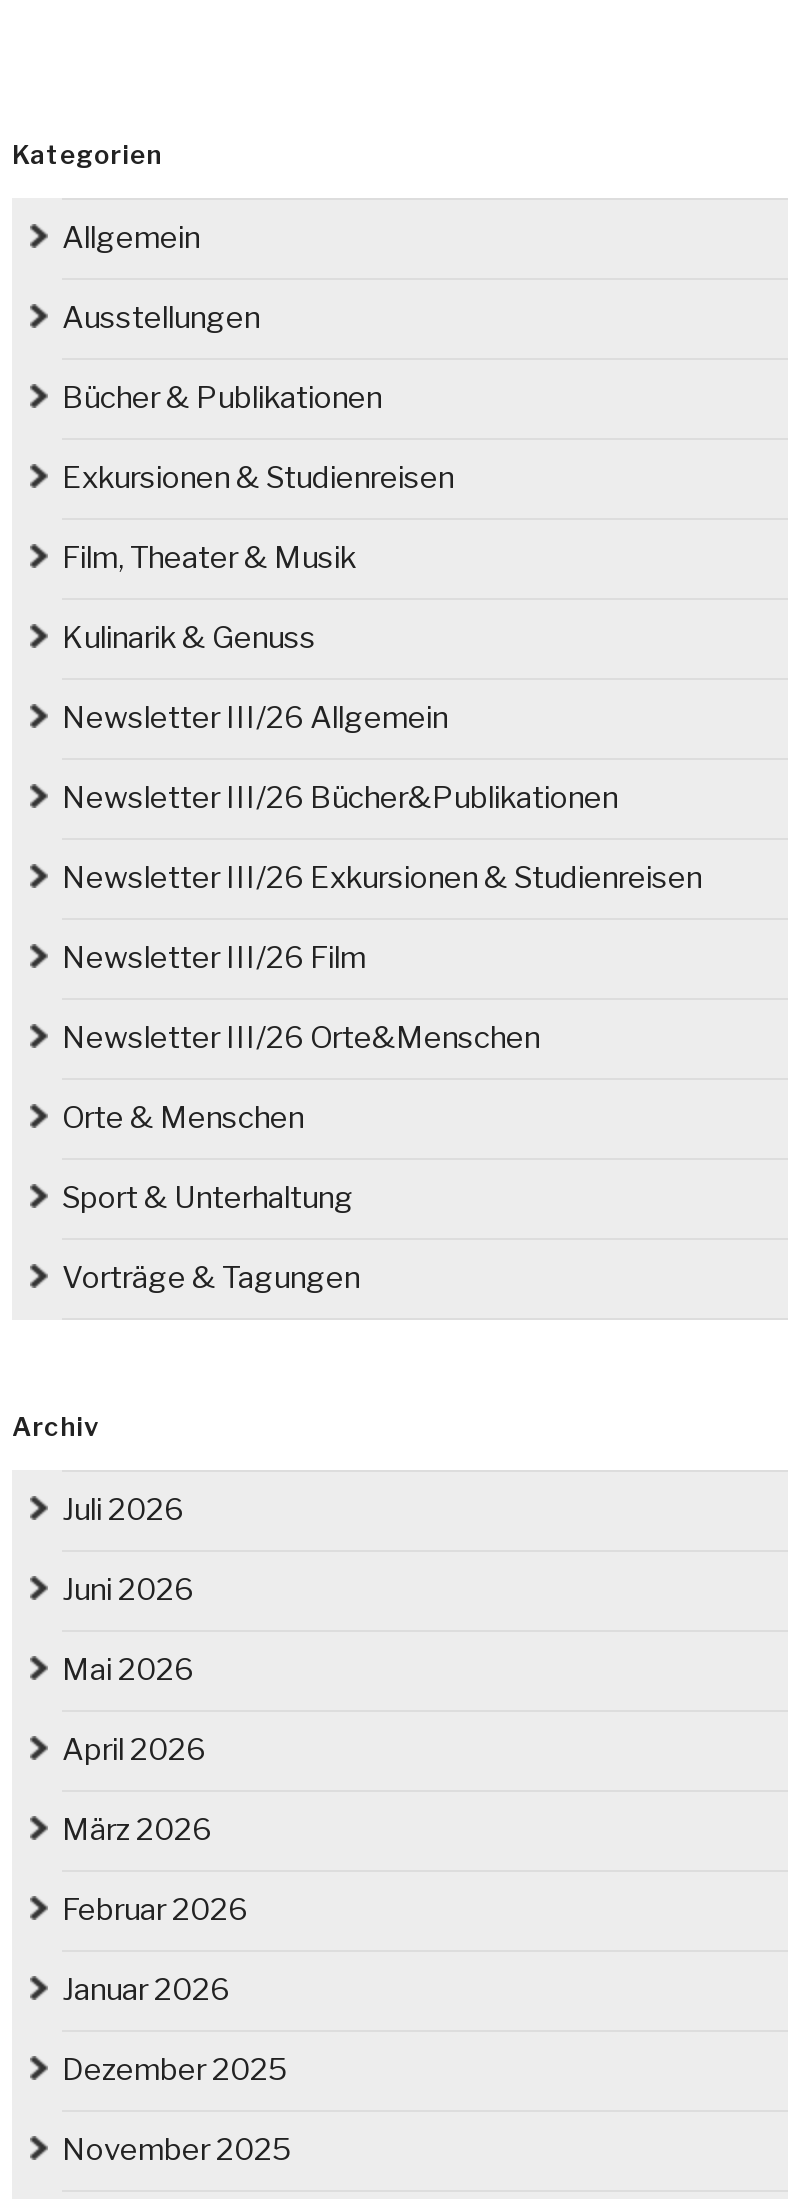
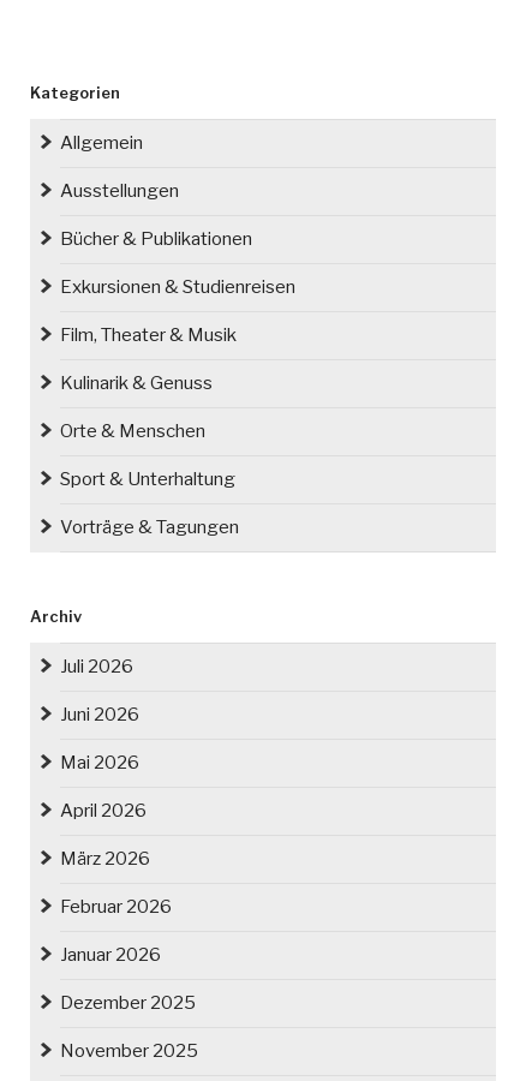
- Newsletter III/26 Allgemein
- Newsletter III/26 Bücher&Publikationen
- Newsletter III/26 Exkursionen & Studienreisen
- Newsletter III/26 Film
- Newsletter III/26 Orte&Menschen
